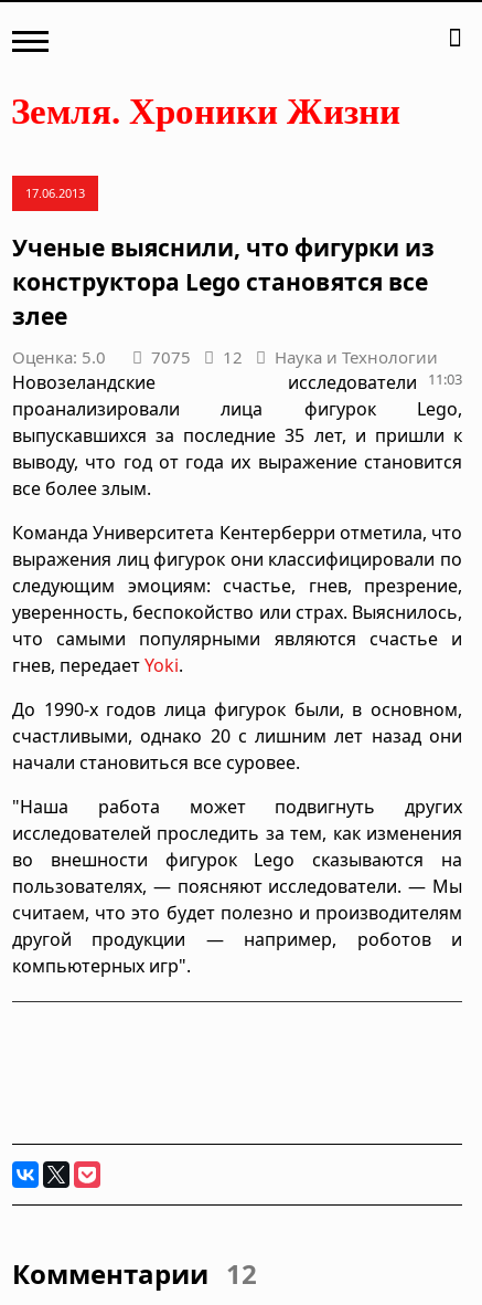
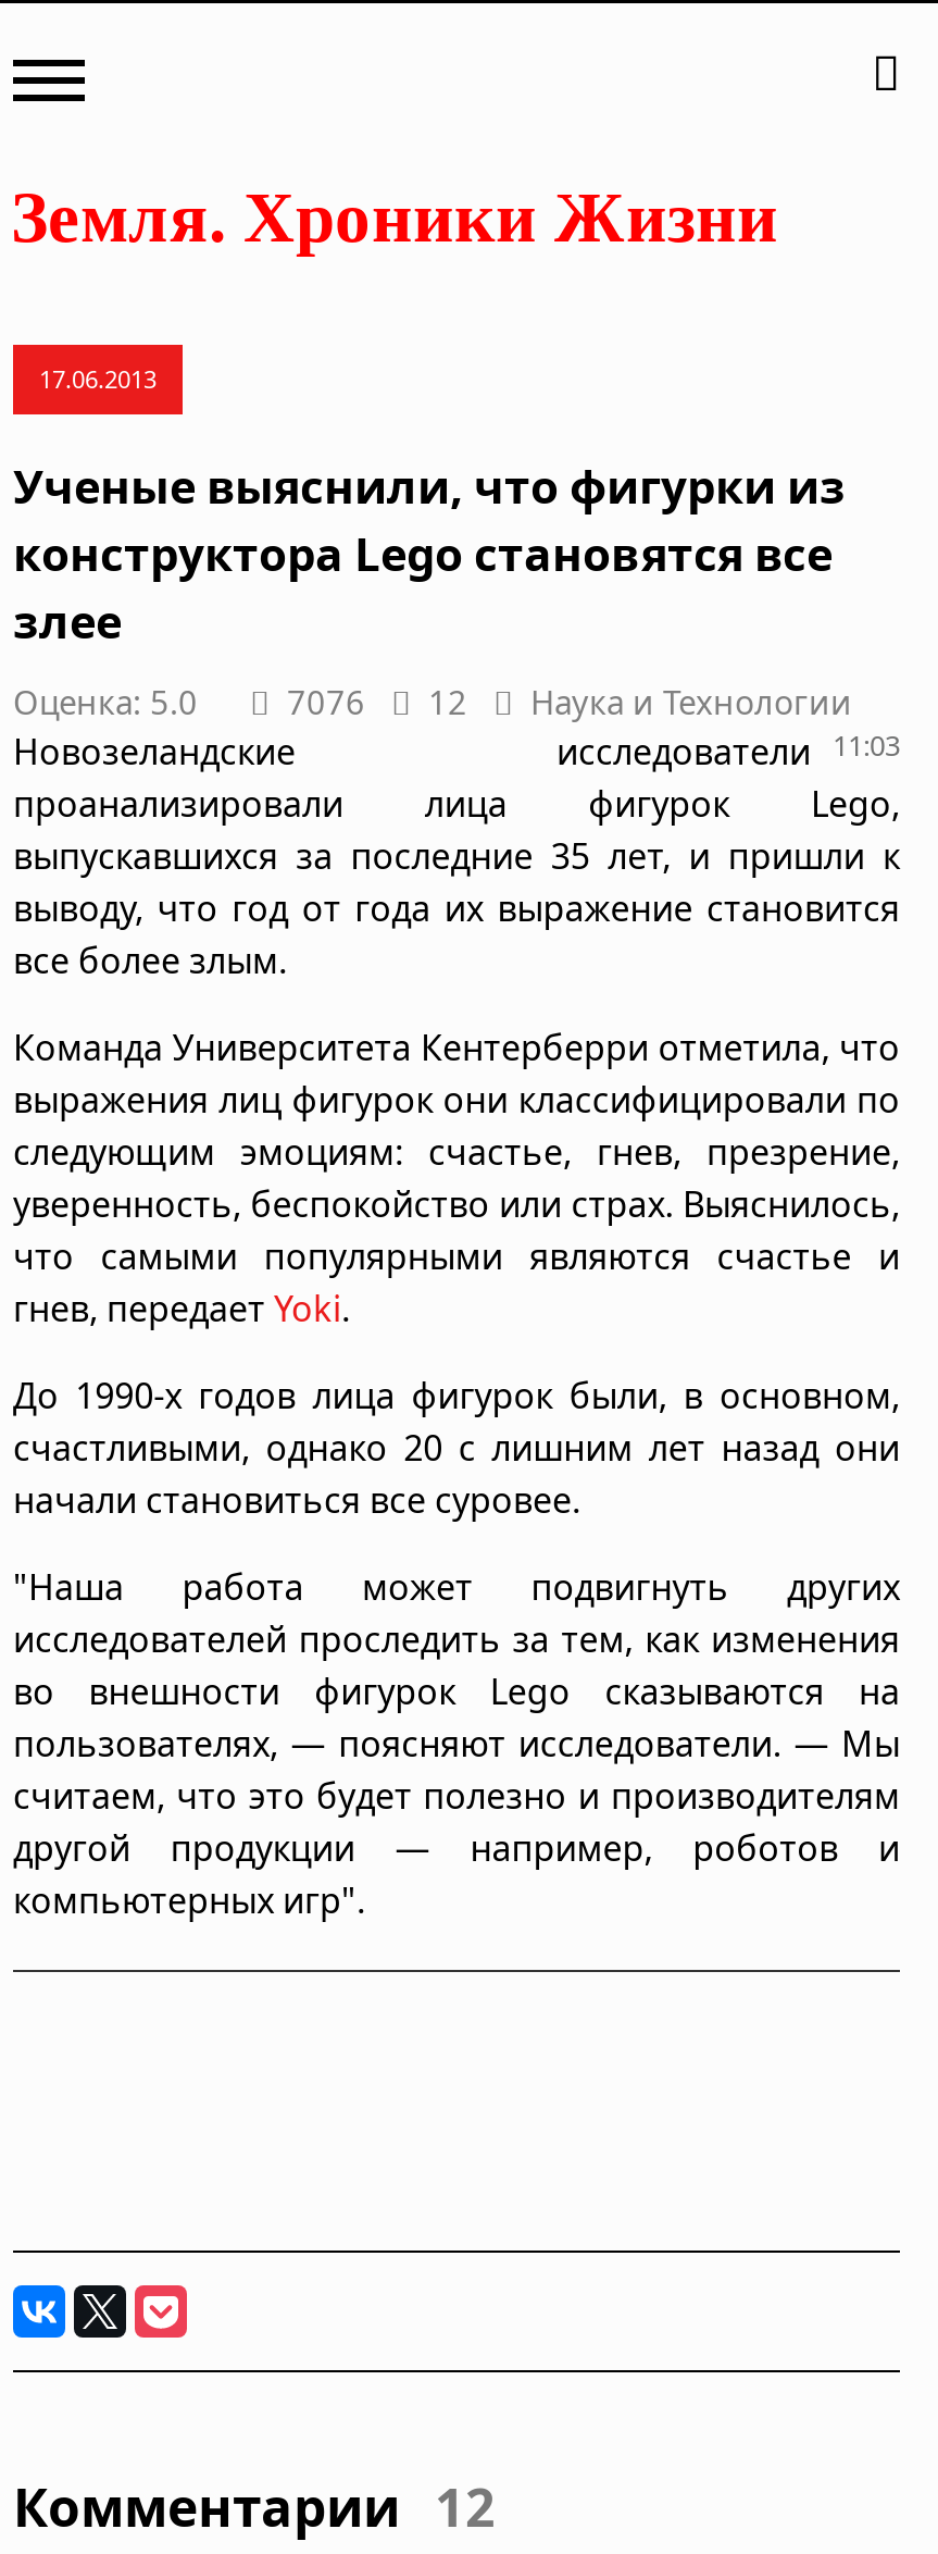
- Оценка: 5.0 7075 12 Наука и Технологии
+ Оценка: 5.0 7076 12 Наука и Технологии
